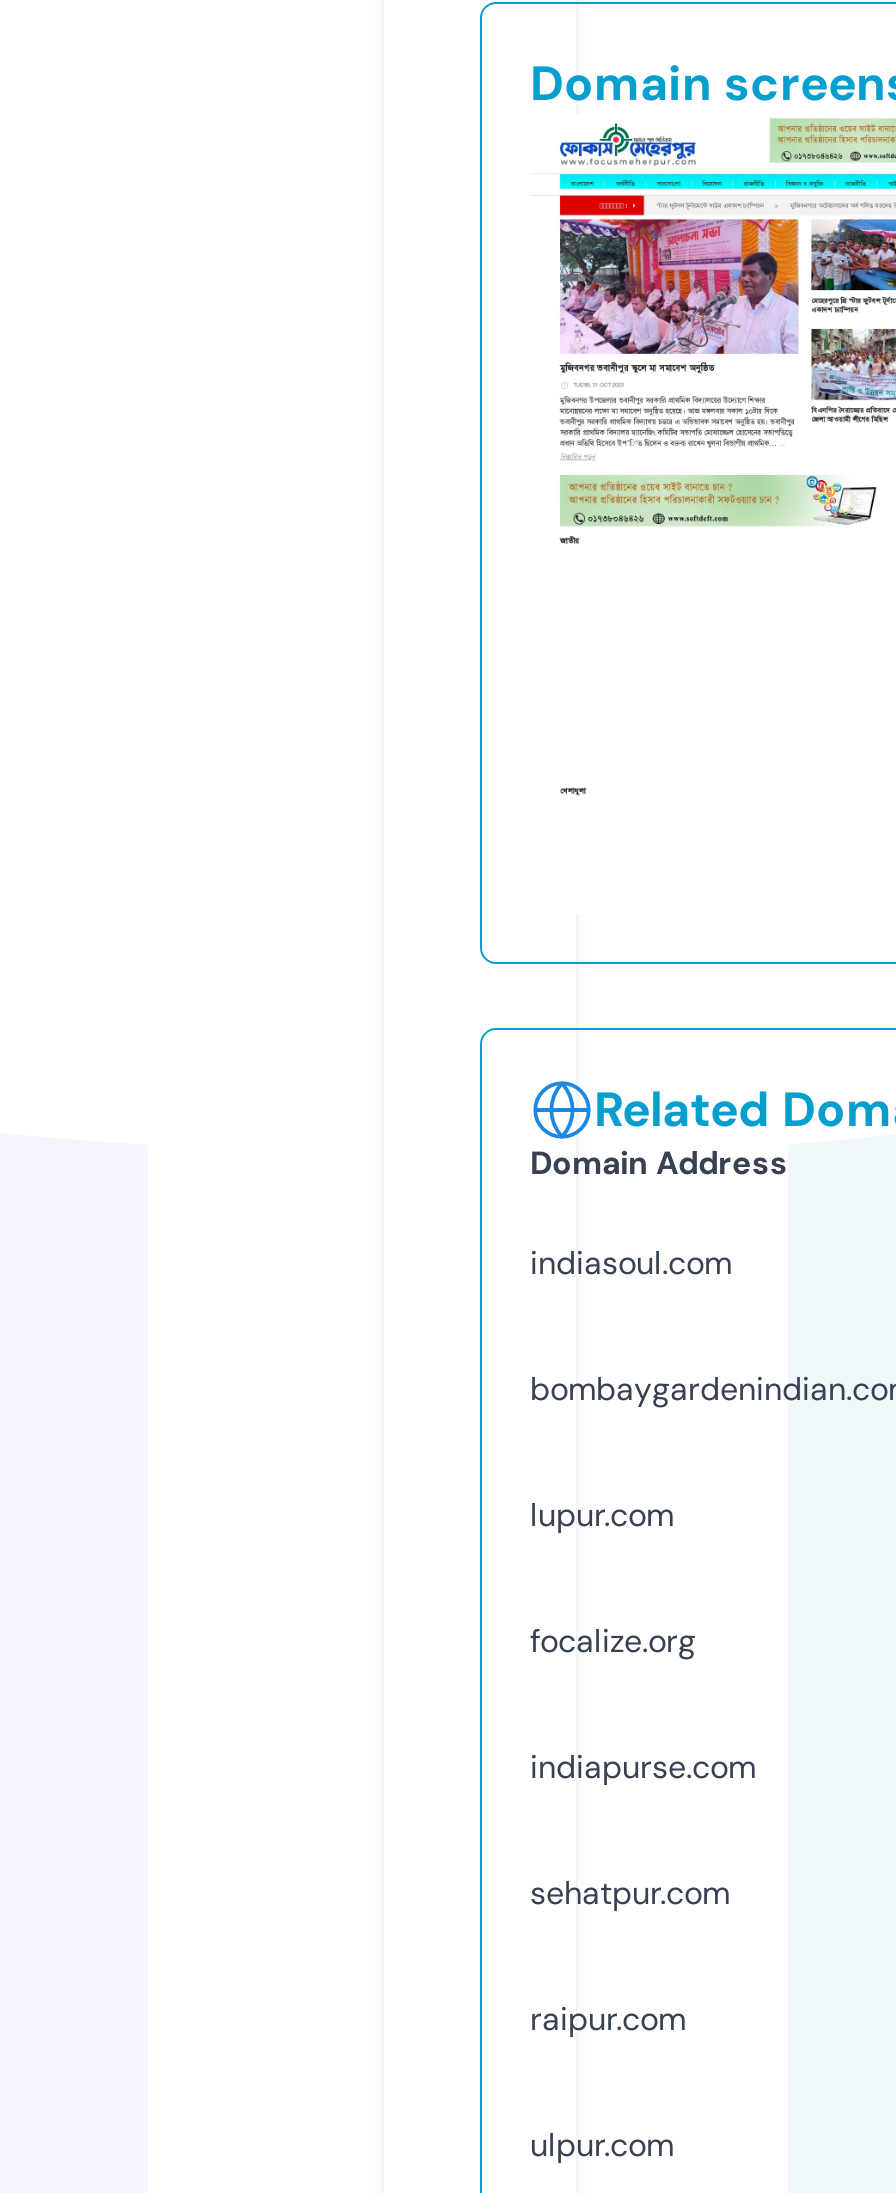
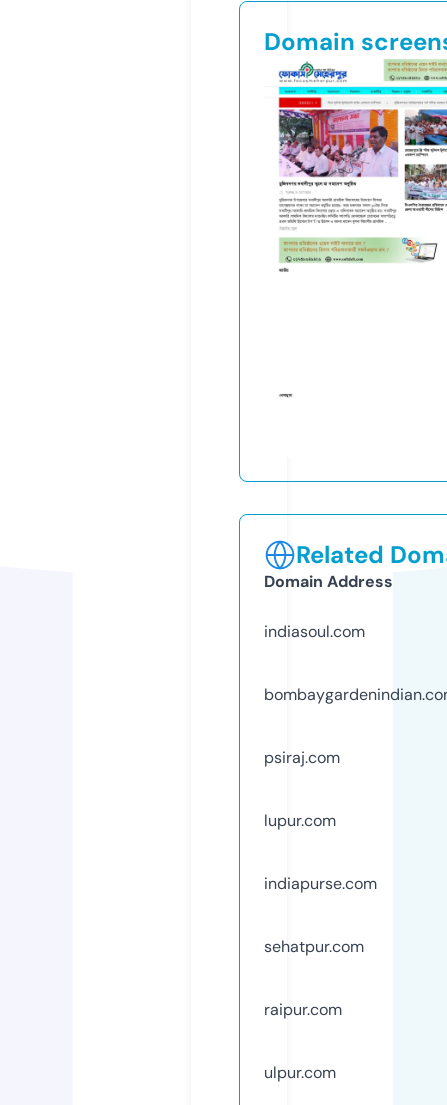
+ psiraj.com

moved down: lupur.com

- focalize.org
